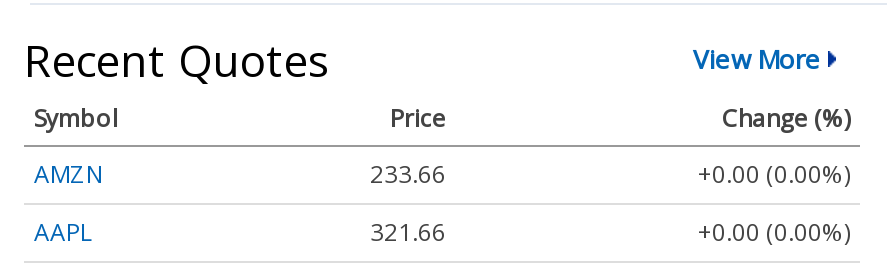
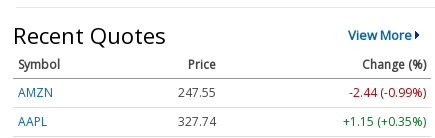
- 233.66
+ 247.55

- +0.00 (0.00%)
+ -2.44 (-0.99%)

- 321.66
+ 327.74

- +0.00 (0.00%)
+ +1.15 (+0.35%)
